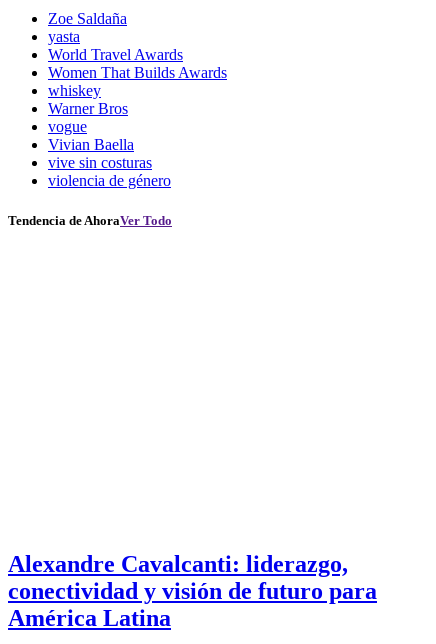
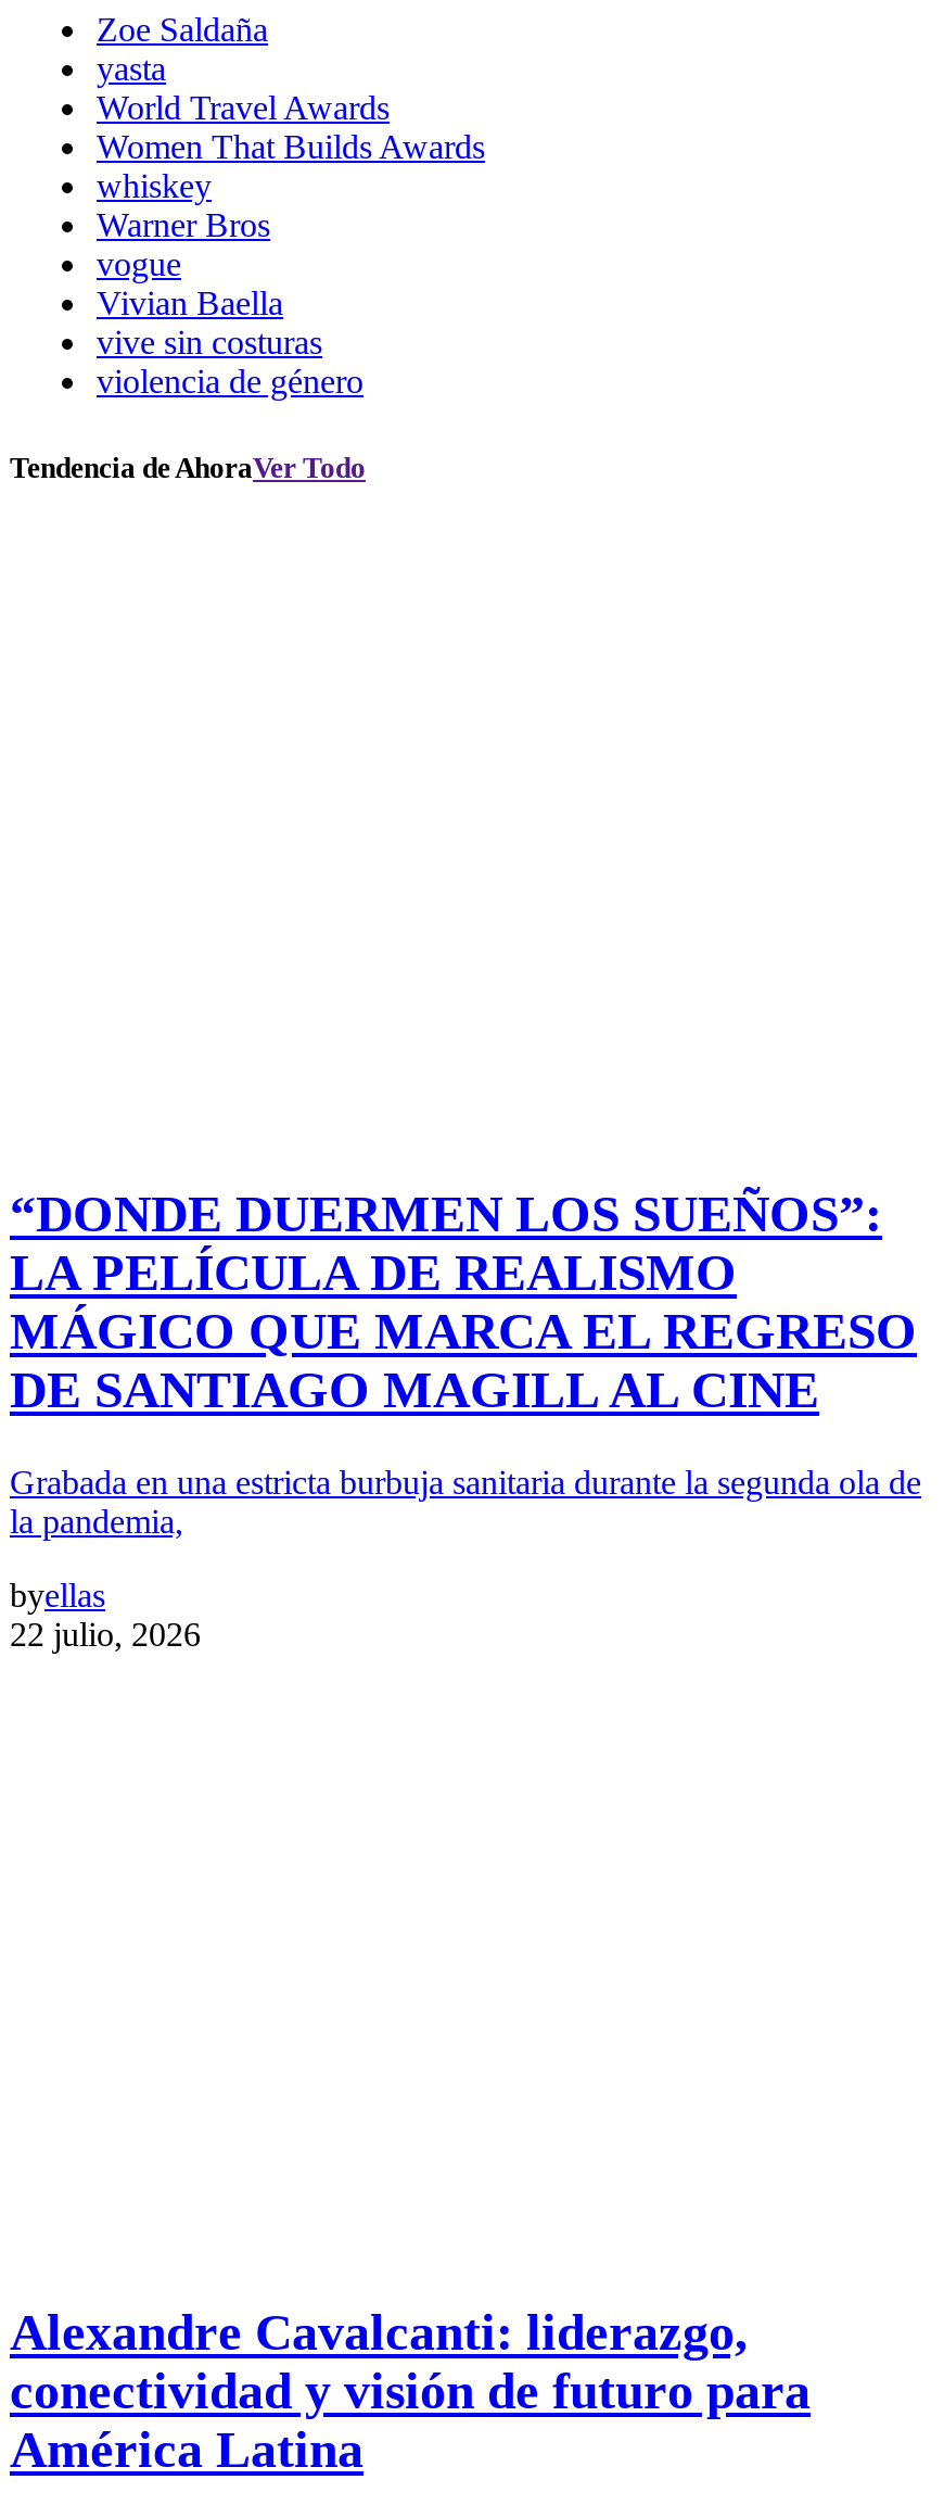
+ “DONDE DUERMEN LOS SUEÑOS”:
+ LA PELÍCULA DE REALISMO
+ MÁGICO QUE MARCA EL REGRESO
+ DE SANTIAGO MAGILL AL CINE
+ Grabada en una estricta burbuja sanitaria durante la segunda ola de
+ la pandemia,
+ byellas
+ 22 julio, 2026
